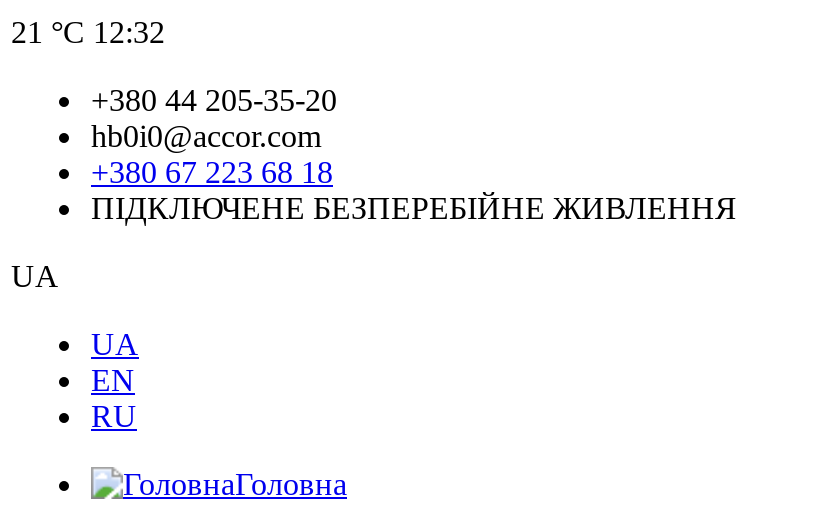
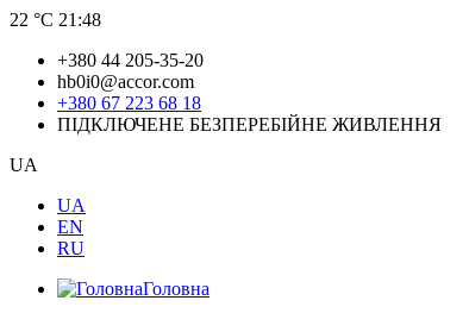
- 21 °C 12:32
+ 22 °C 21:48
